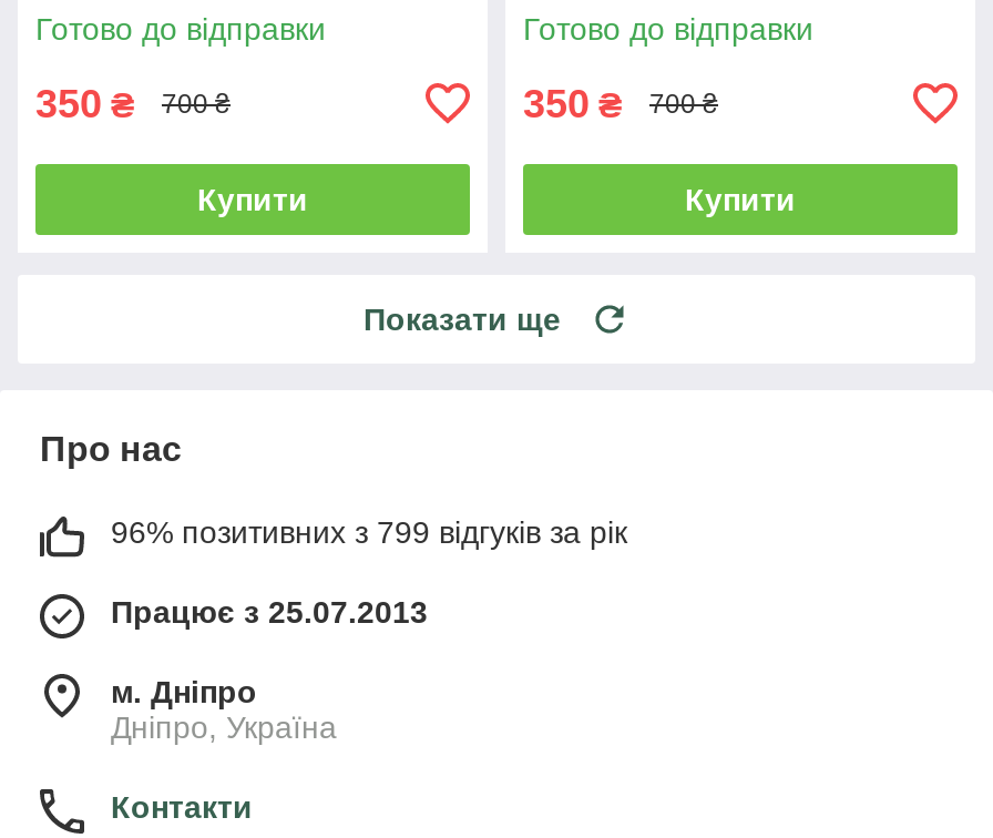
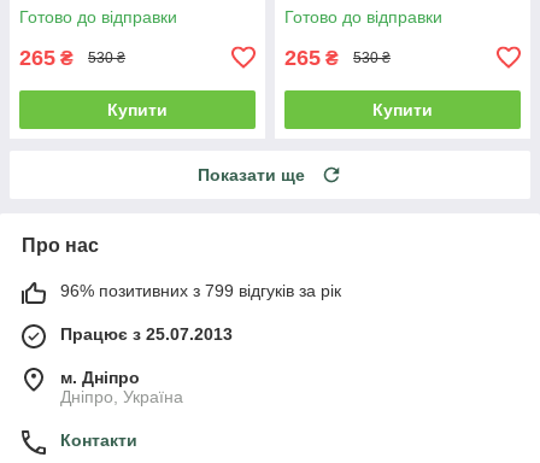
- 350 ₴
+ 265 ₴

- 700 ₴
+ 530 ₴

- 350 ₴
+ 265 ₴

- 700 ₴
+ 530 ₴
